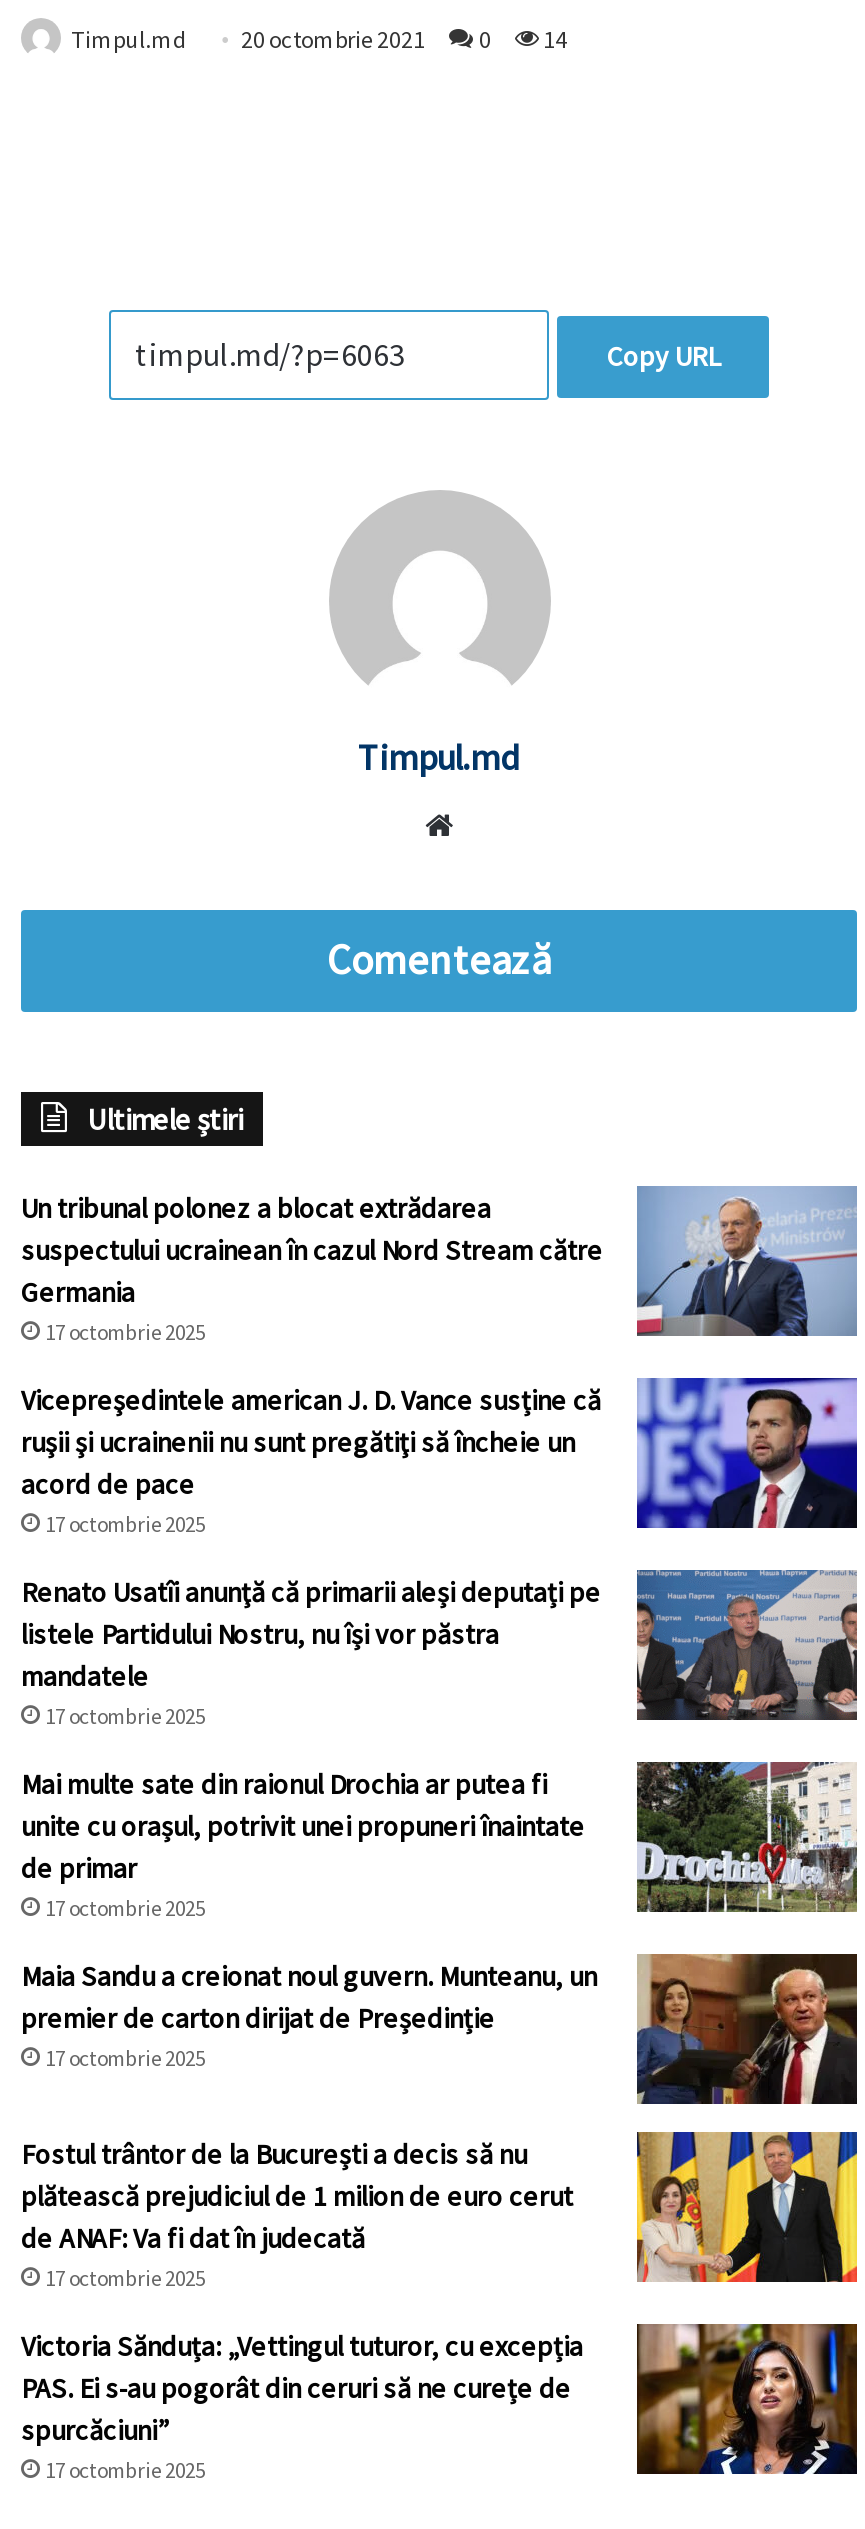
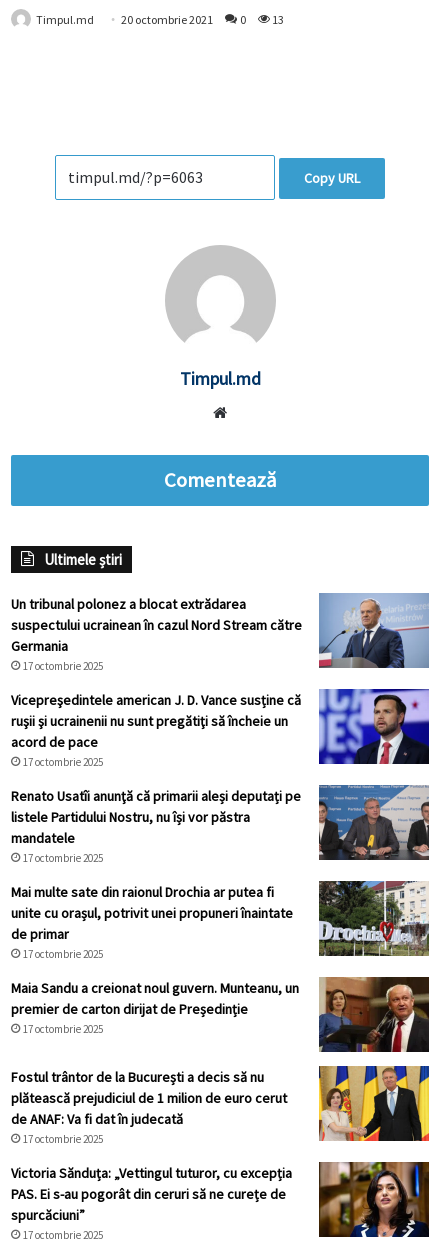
- Timpul.md 20 octombrie 2021 0 14
+ Timpul.md 20 octombrie 2021 0 13
